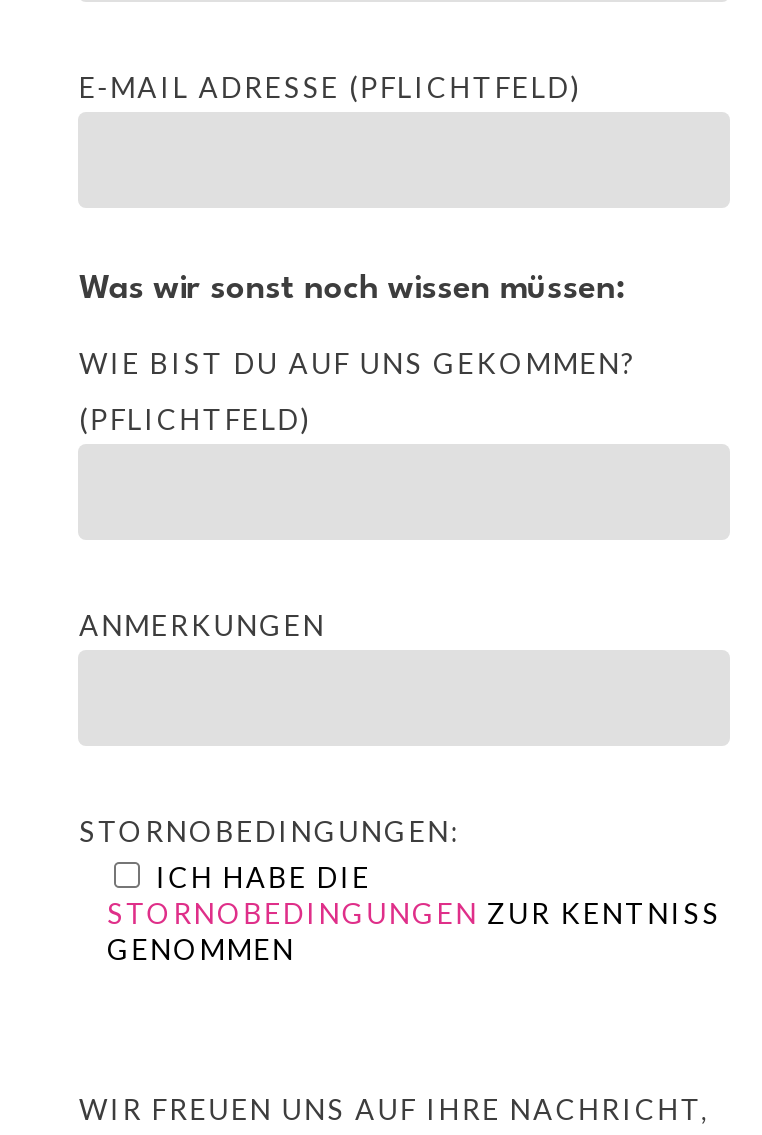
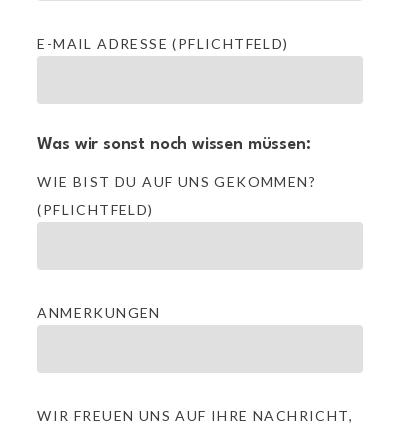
- STORNOBEDINGUNGEN:
- ICH HABE DIE
- STORNOBEDINGUNGEN ZUR KENTNISS
- GENOMMEN
